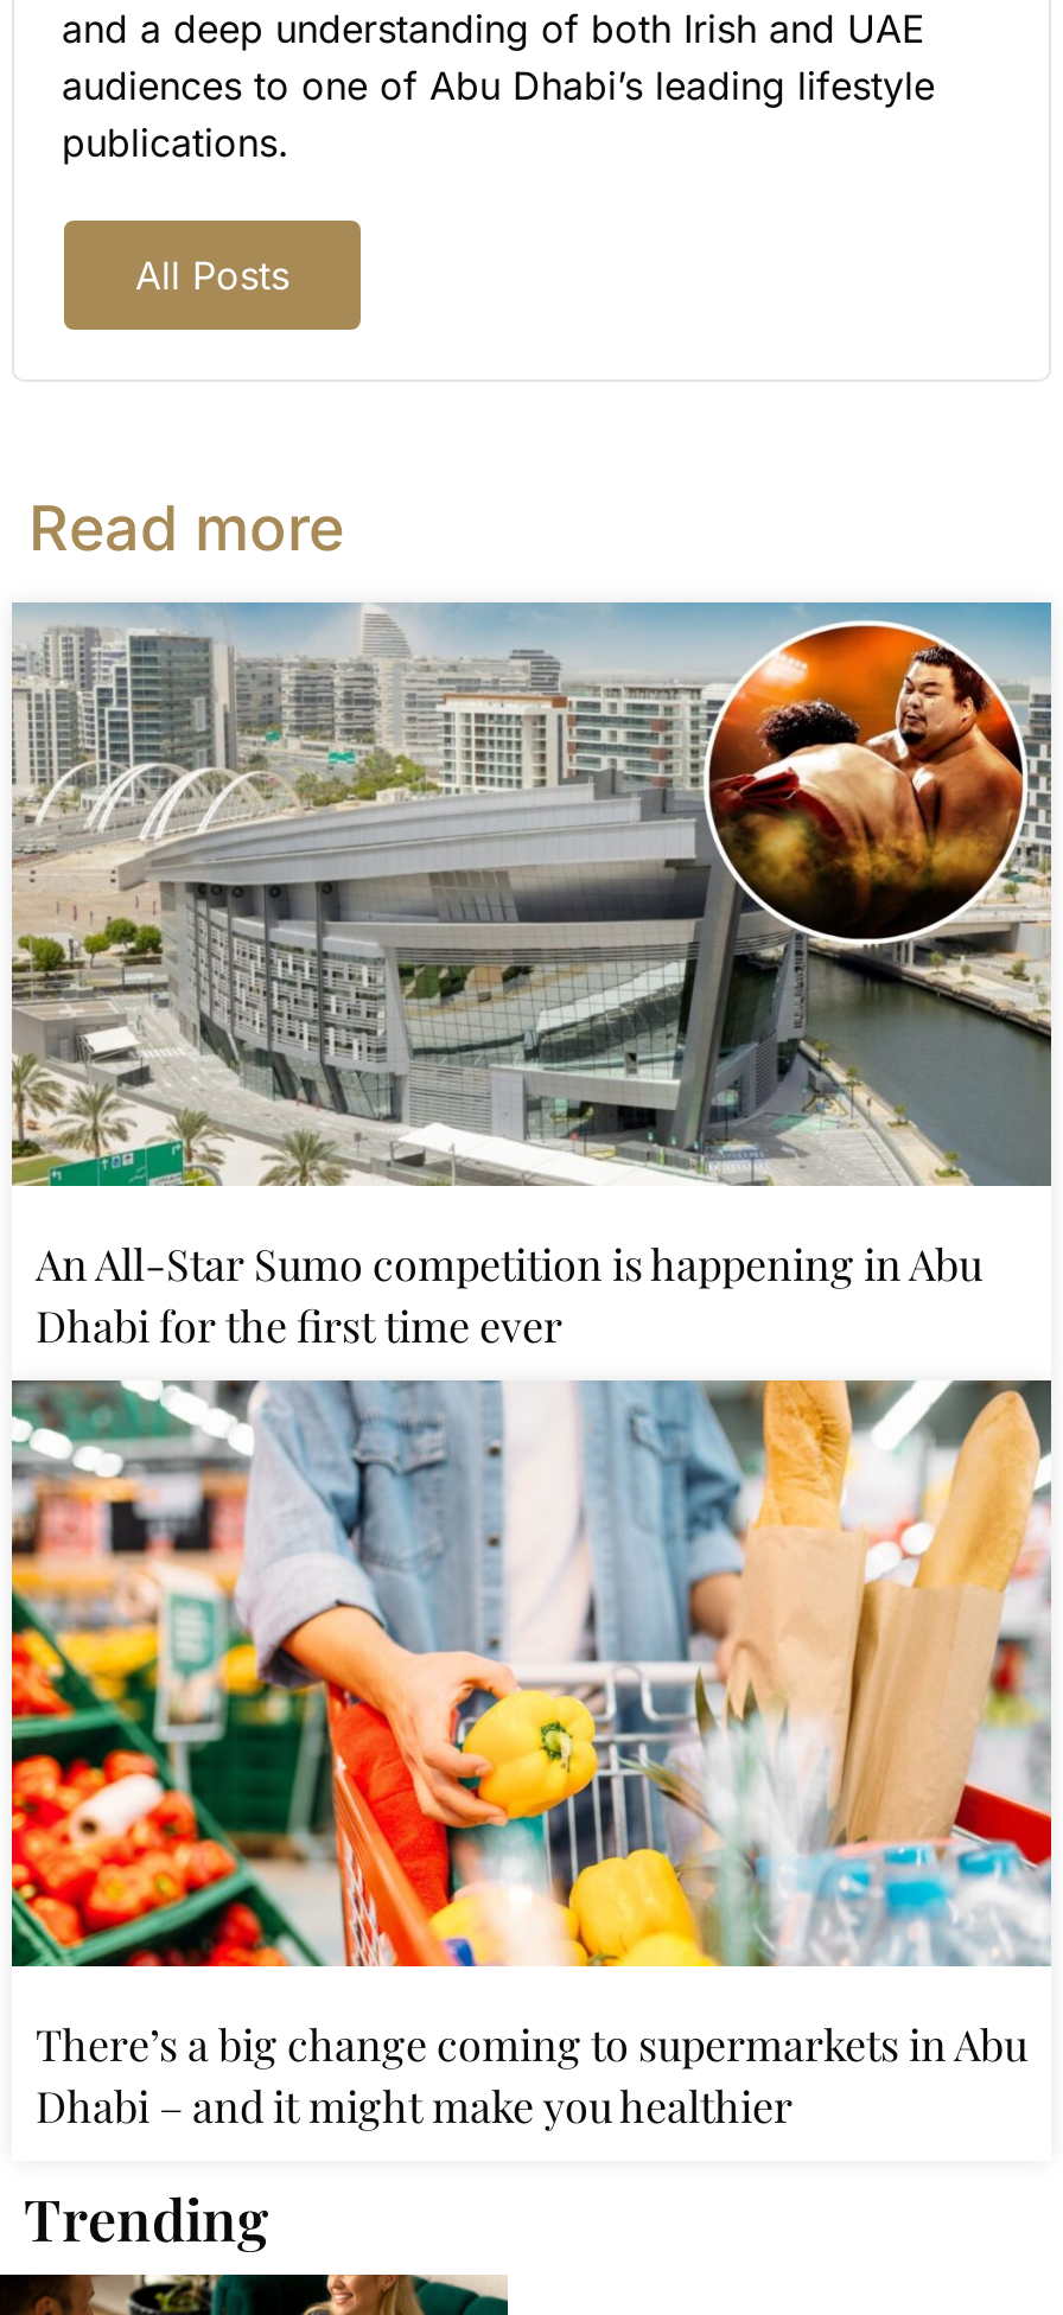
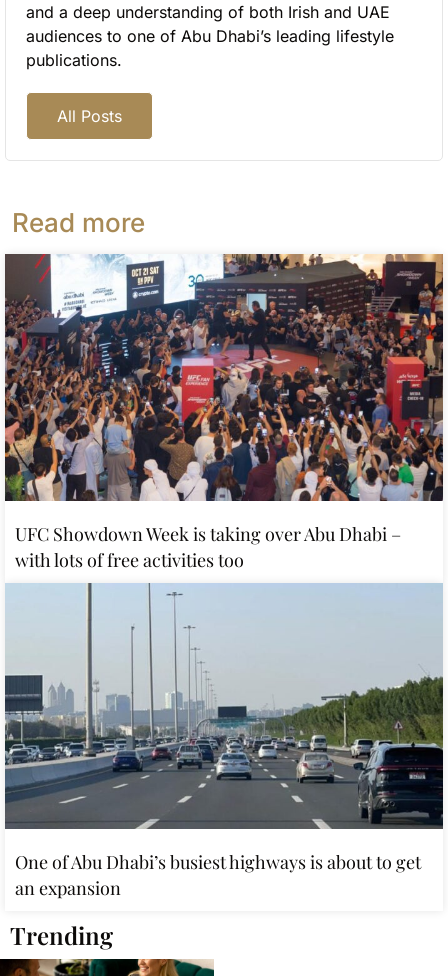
- [image]
- An All-Star Sumo competition is happening in Abu
- Dhabi for the first time ever
+ [image]
+ UFC Showdown Week is taking over Abu Dhabi –
+ with lots of free activities too

- [image]
- There’s a big change coming to supermarkets in Abu
- Dhabi – and it might make you healthier
+ [image]
+ One of Abu Dhabi’s busiest highways is about to get
+ an expansion
